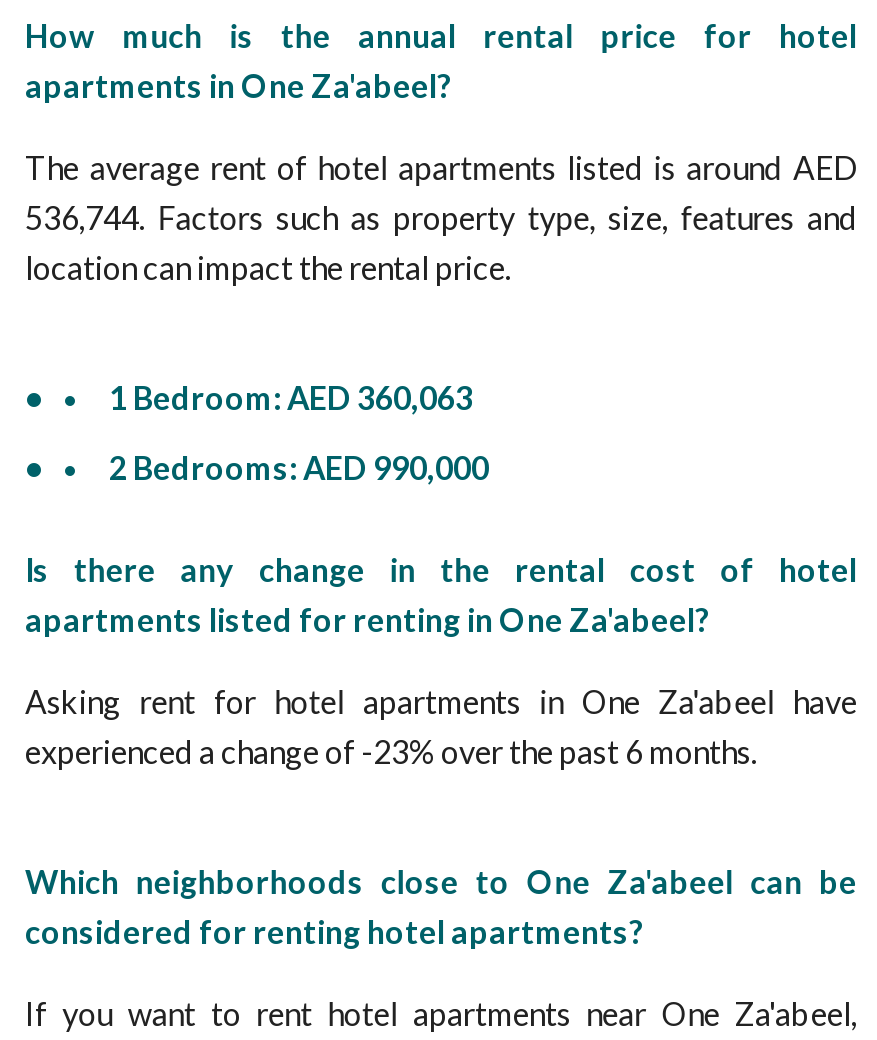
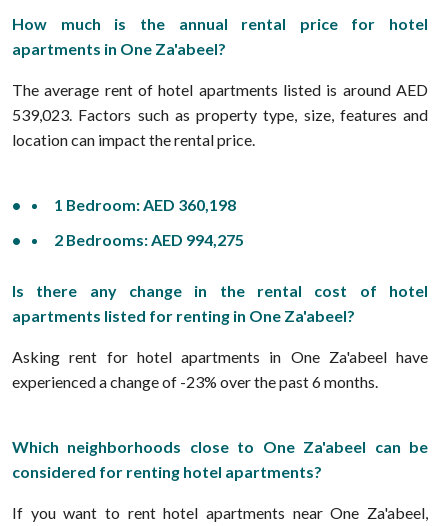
- 536,744. Factors such as property type, size, features and
+ 539,023. Factors such as property type, size, features and

- 1 Bedroom: AED 360,063
+ 1 Bedroom: AED 360,198

- 2 Bedrooms: AED 990,000
+ 2 Bedrooms: AED 994,275
